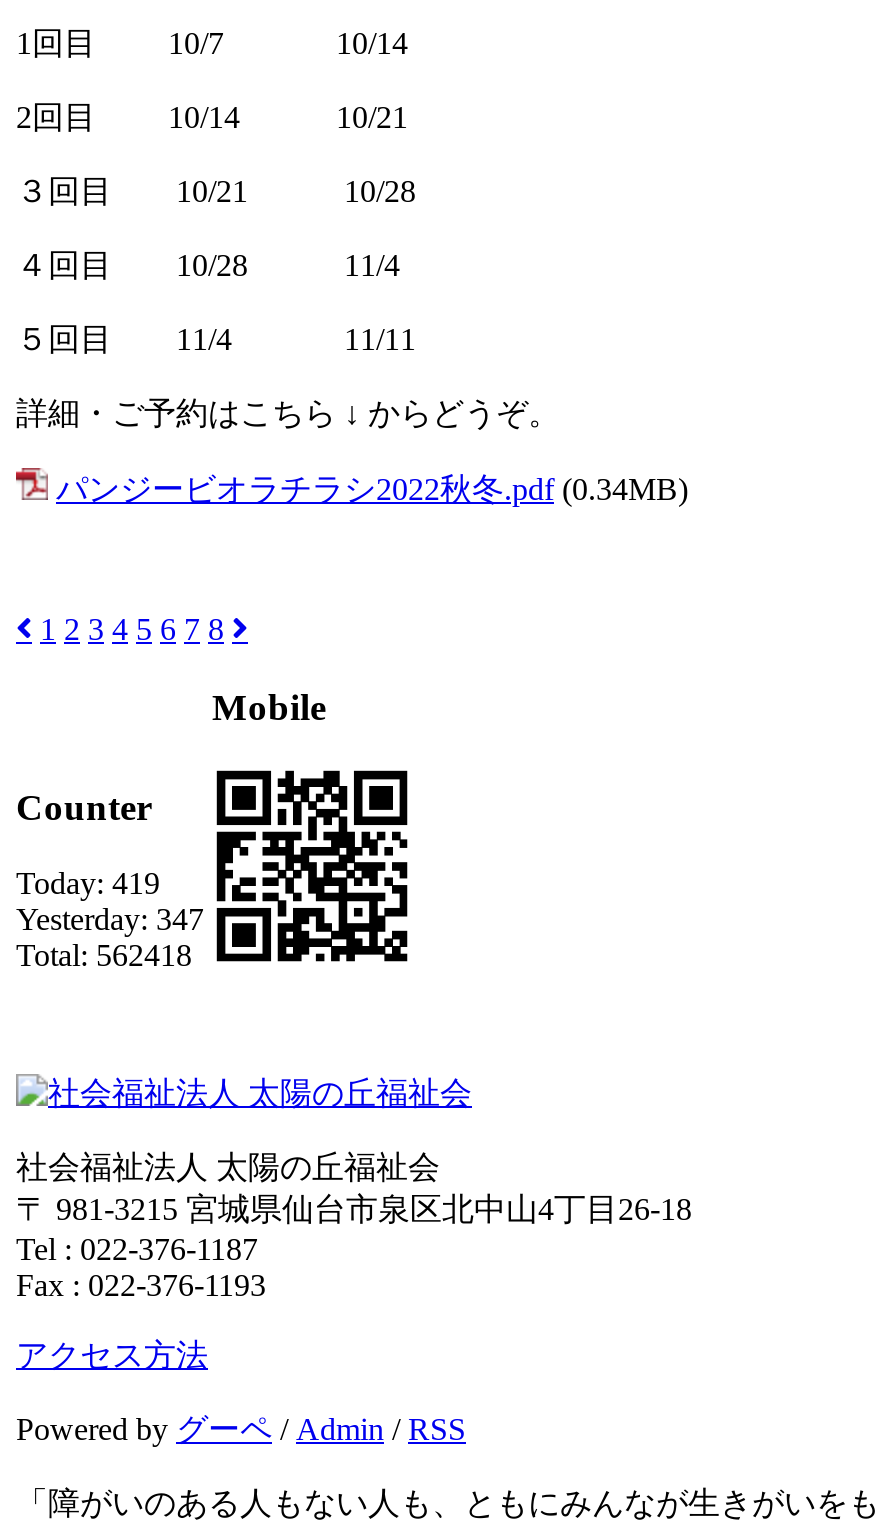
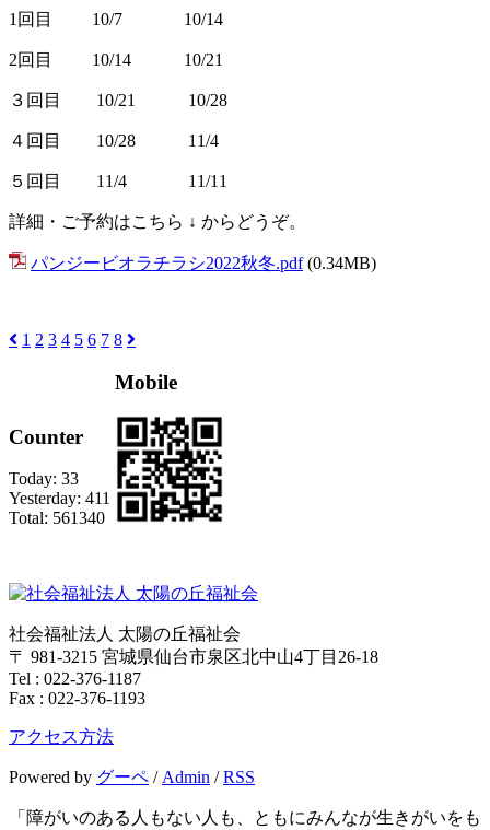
- Today: 419
+ Today: 33

- Yesterday: 347
+ Yesterday: 411

- Total: 562418
+ Total: 561340
